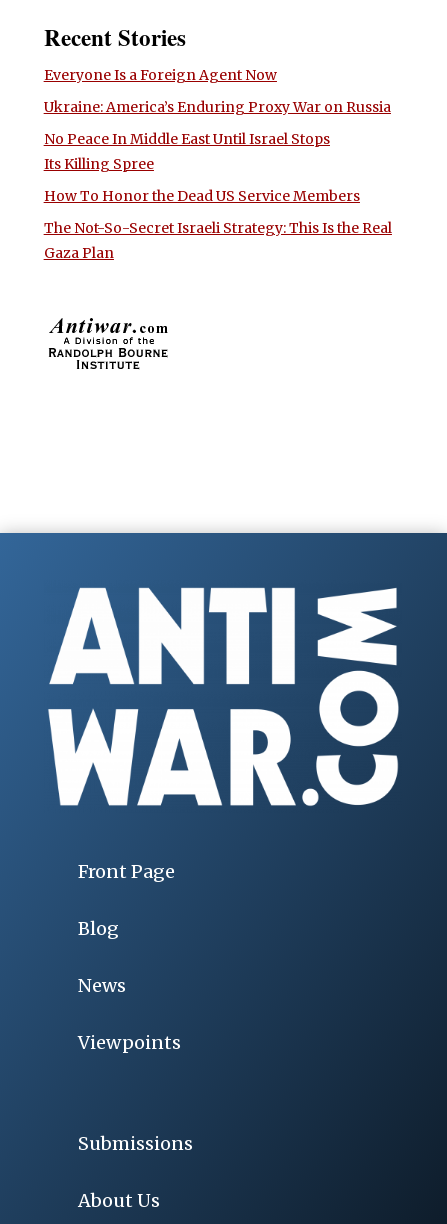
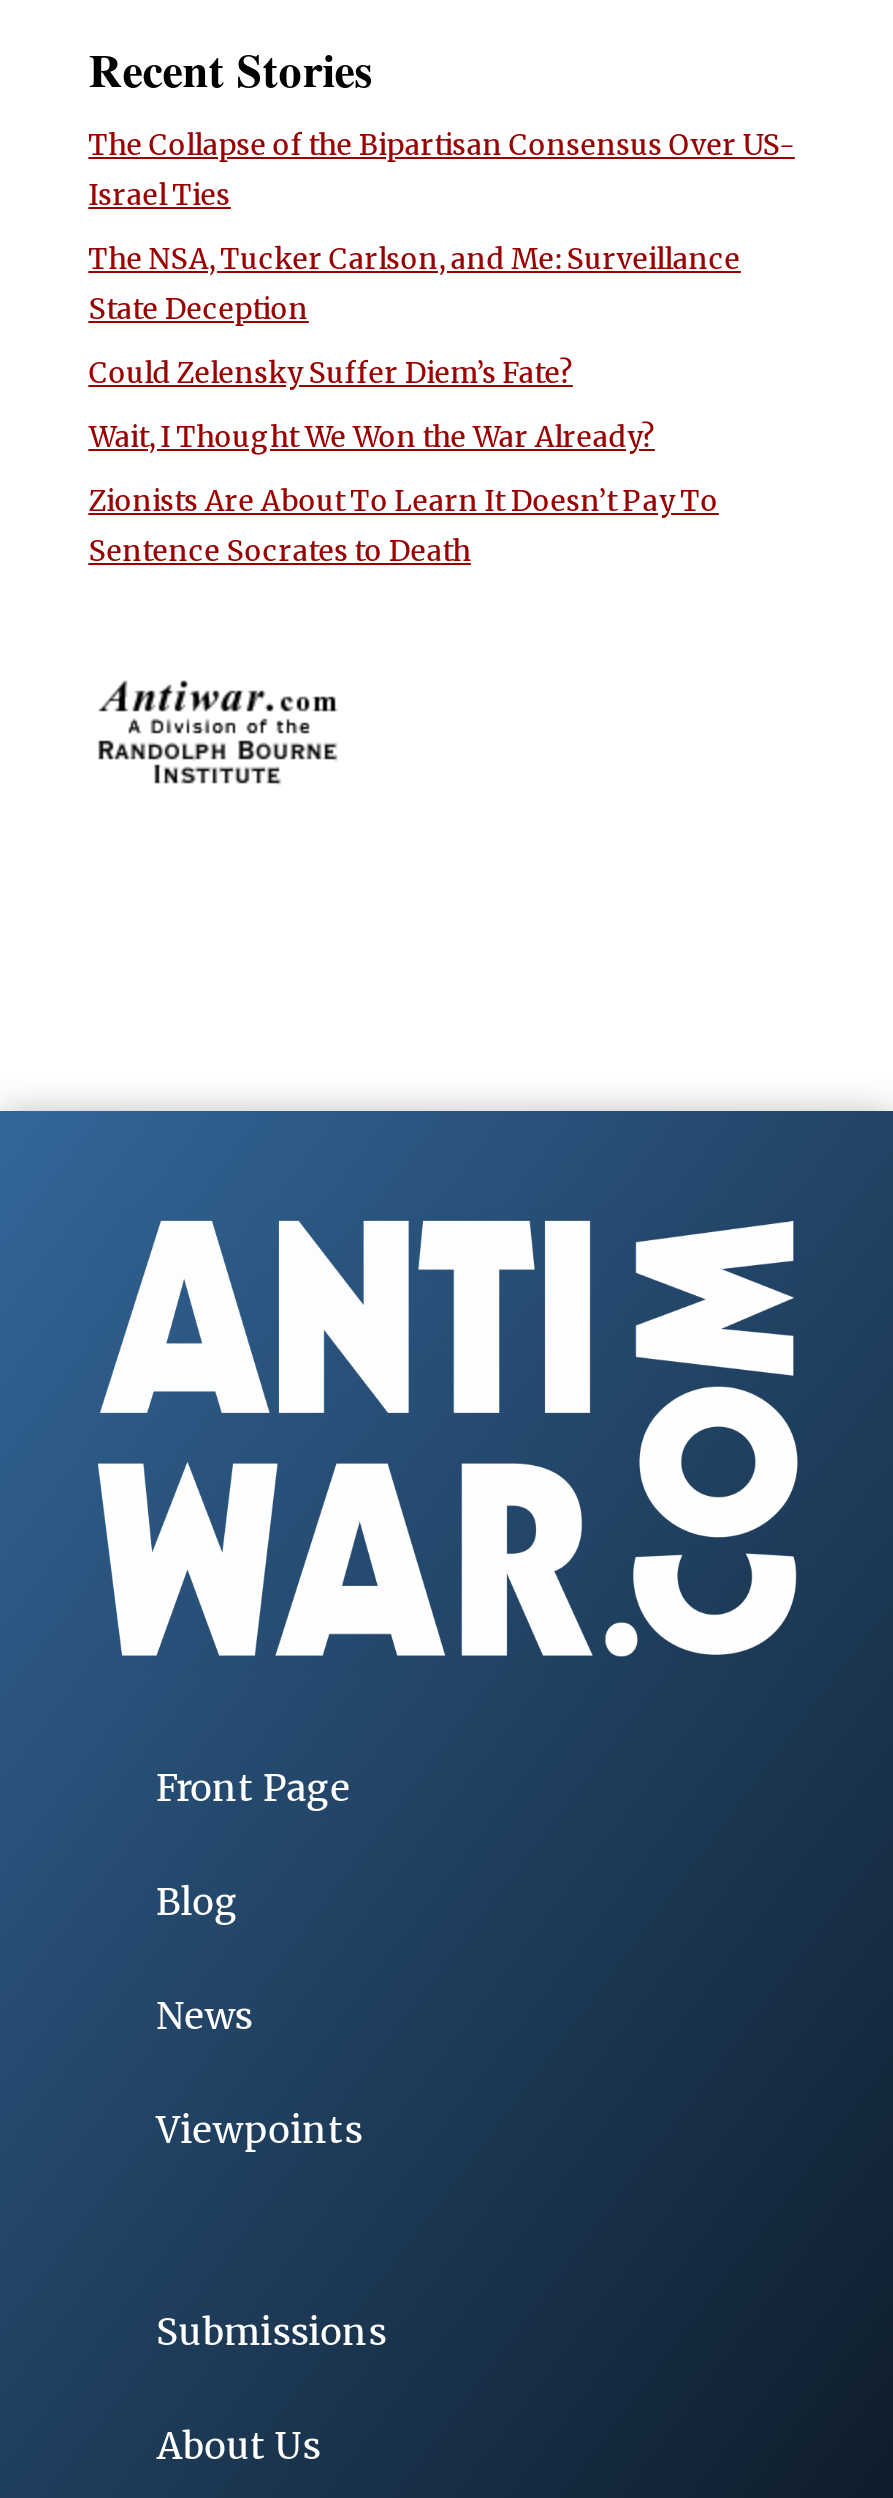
- Everyone Is a Foreign Agent Now
+ The Collapse of the Bipartisan Consensus Over US-
+ Israel Ties

- Ukraine: America’s Enduring Proxy War on Russia
+ The NSA, Tucker Carlson, and Me: Surveillance
+ State Deception

- No Peace In Middle East Until Israel Stops
- Its Killing Spree
+ Could Zelensky Suffer Diem’s Fate?

- How To Honor the Dead US Service Members
+ Wait, I Thought We Won the War Already?

- The Not-So-Secret Israeli Strategy: This Is the Real
- Gaza Plan
+ Zionists Are About To Learn It Doesn’t Pay To
+ Sentence Socrates to Death
